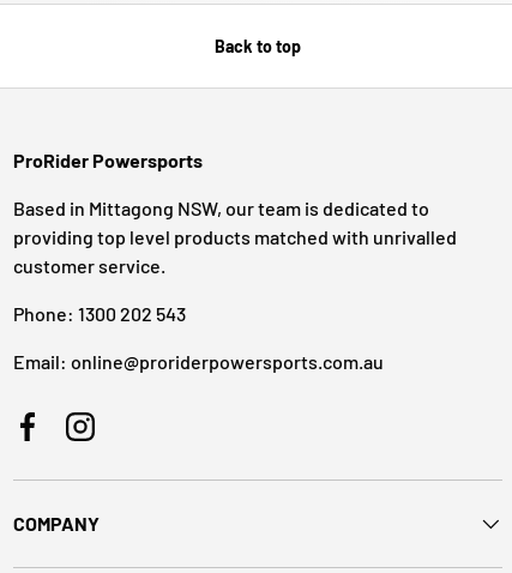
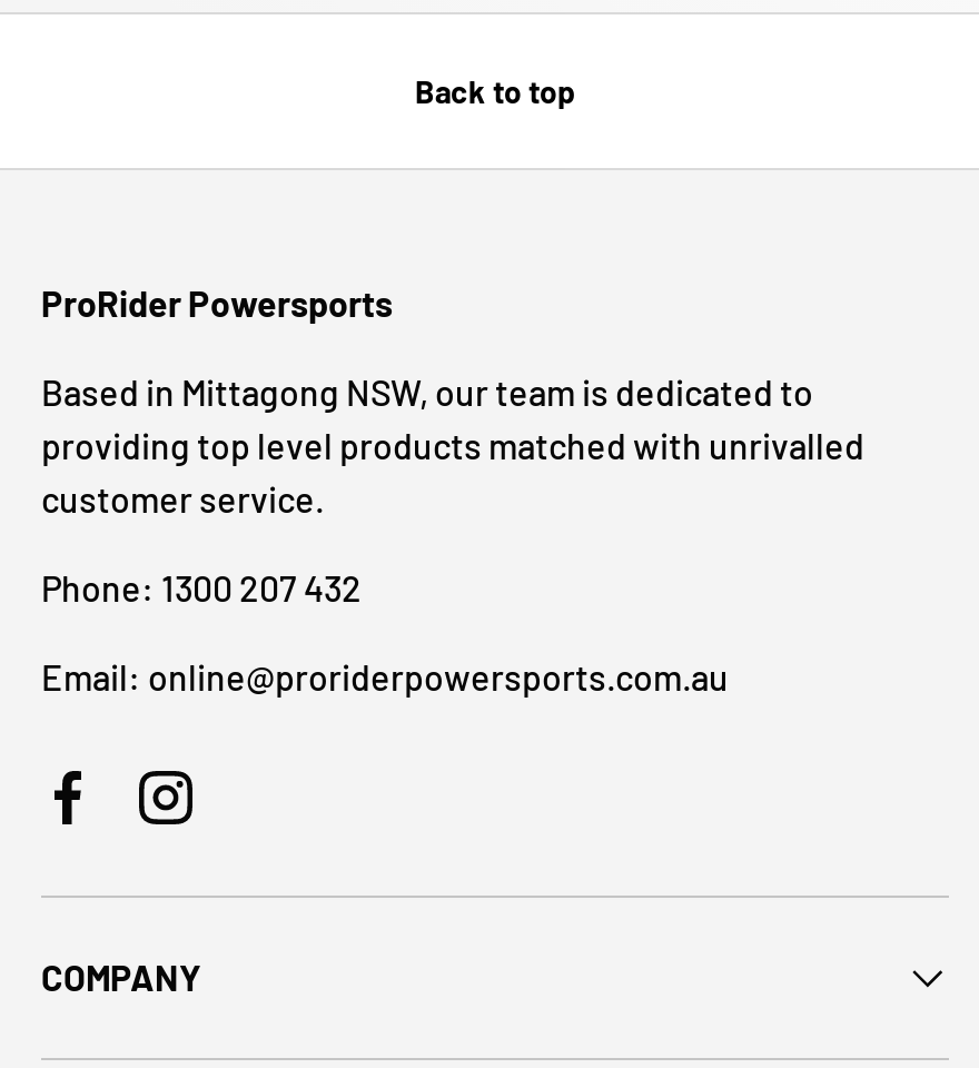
- Phone: 1300 202 543
+ Phone: 1300 207 432
